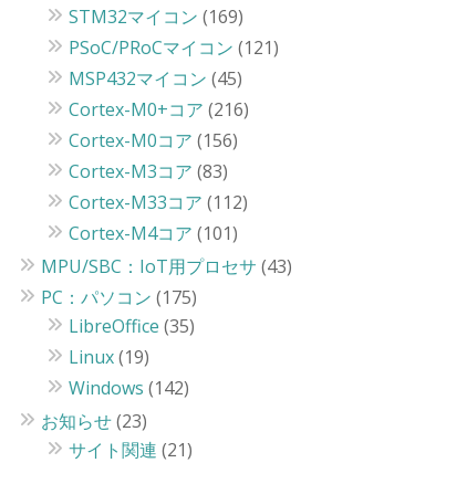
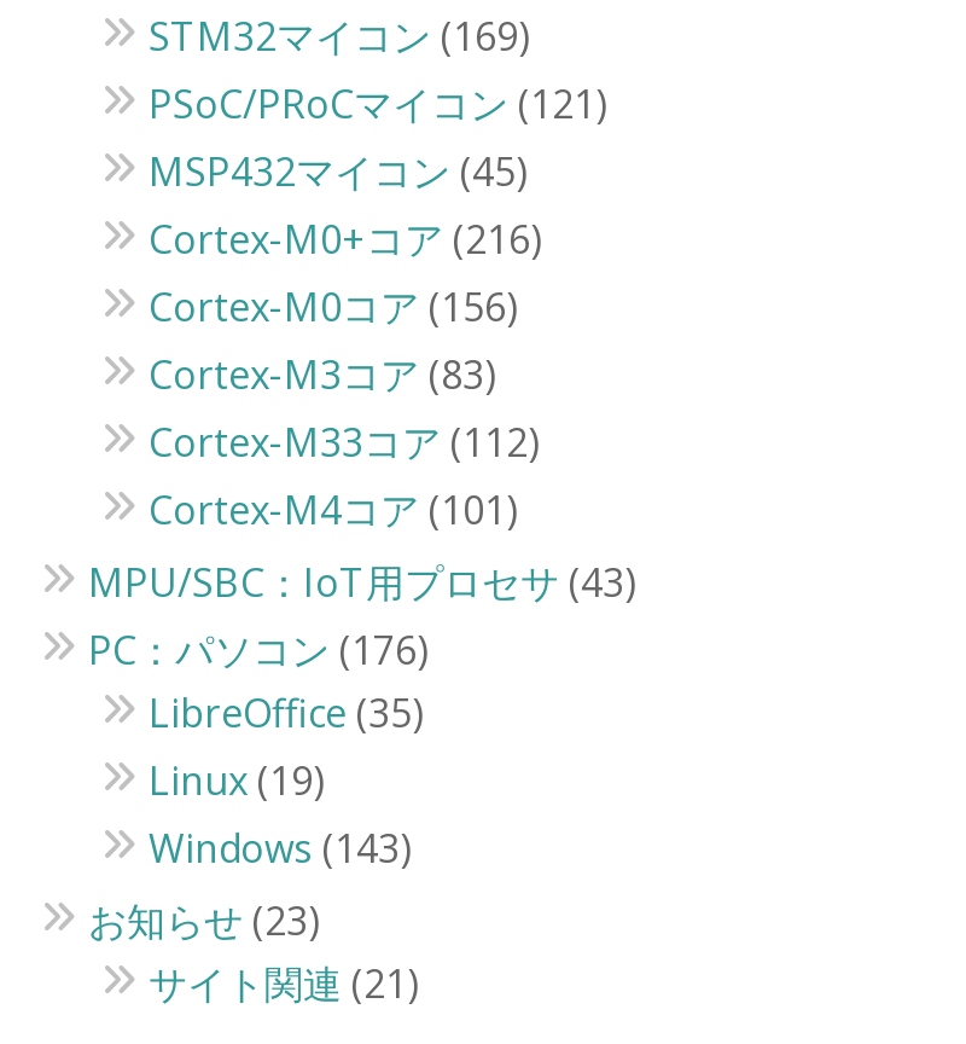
- PC：パソコン(175)
+ PC：パソコン(176)

- Windows (142)
+ Windows (143)
